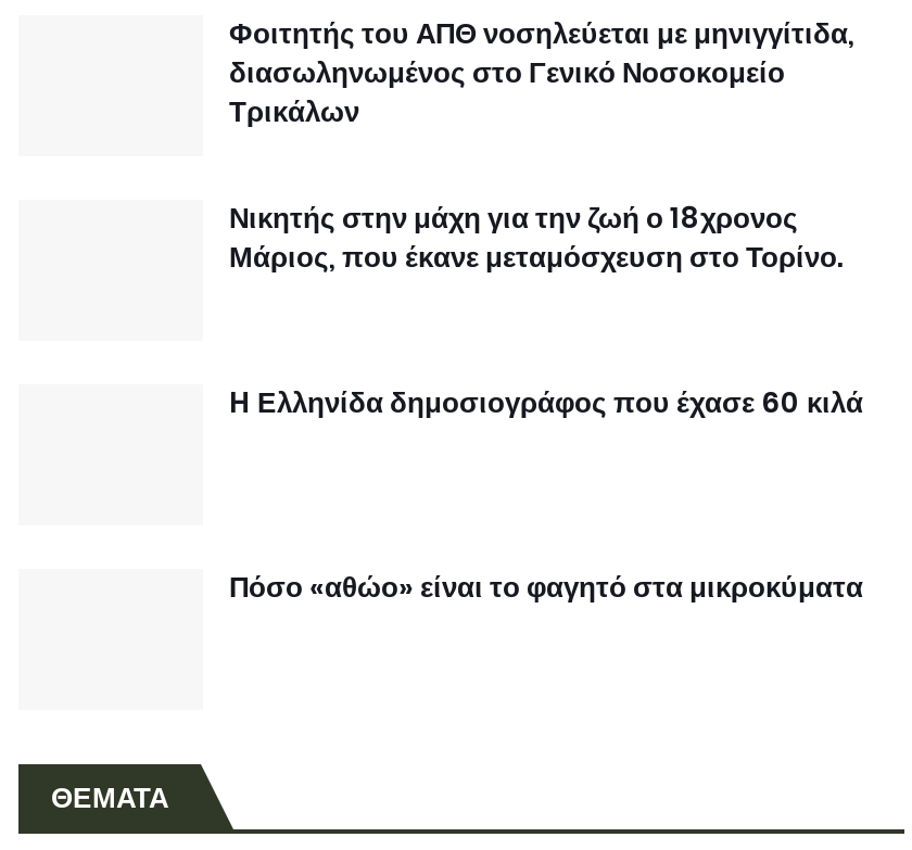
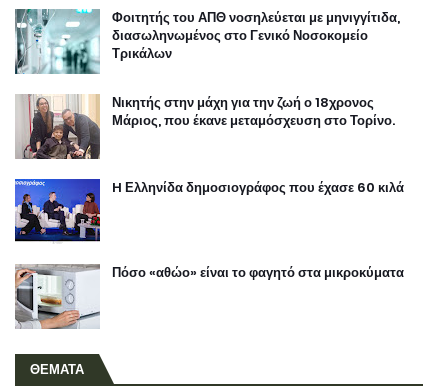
+ [image]

+ [image]

+ [image]

+ [image]
